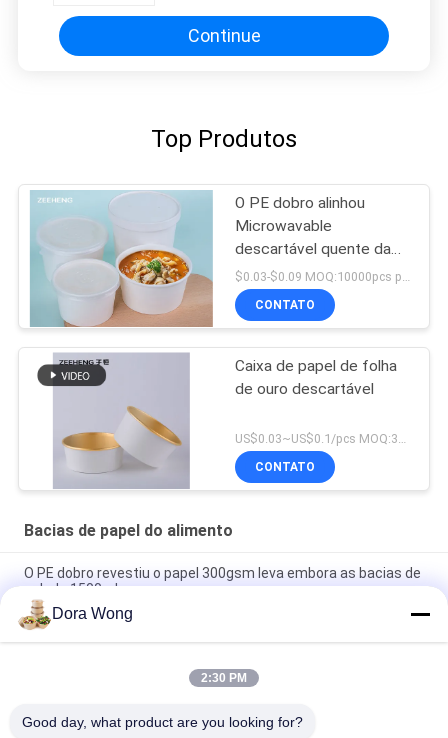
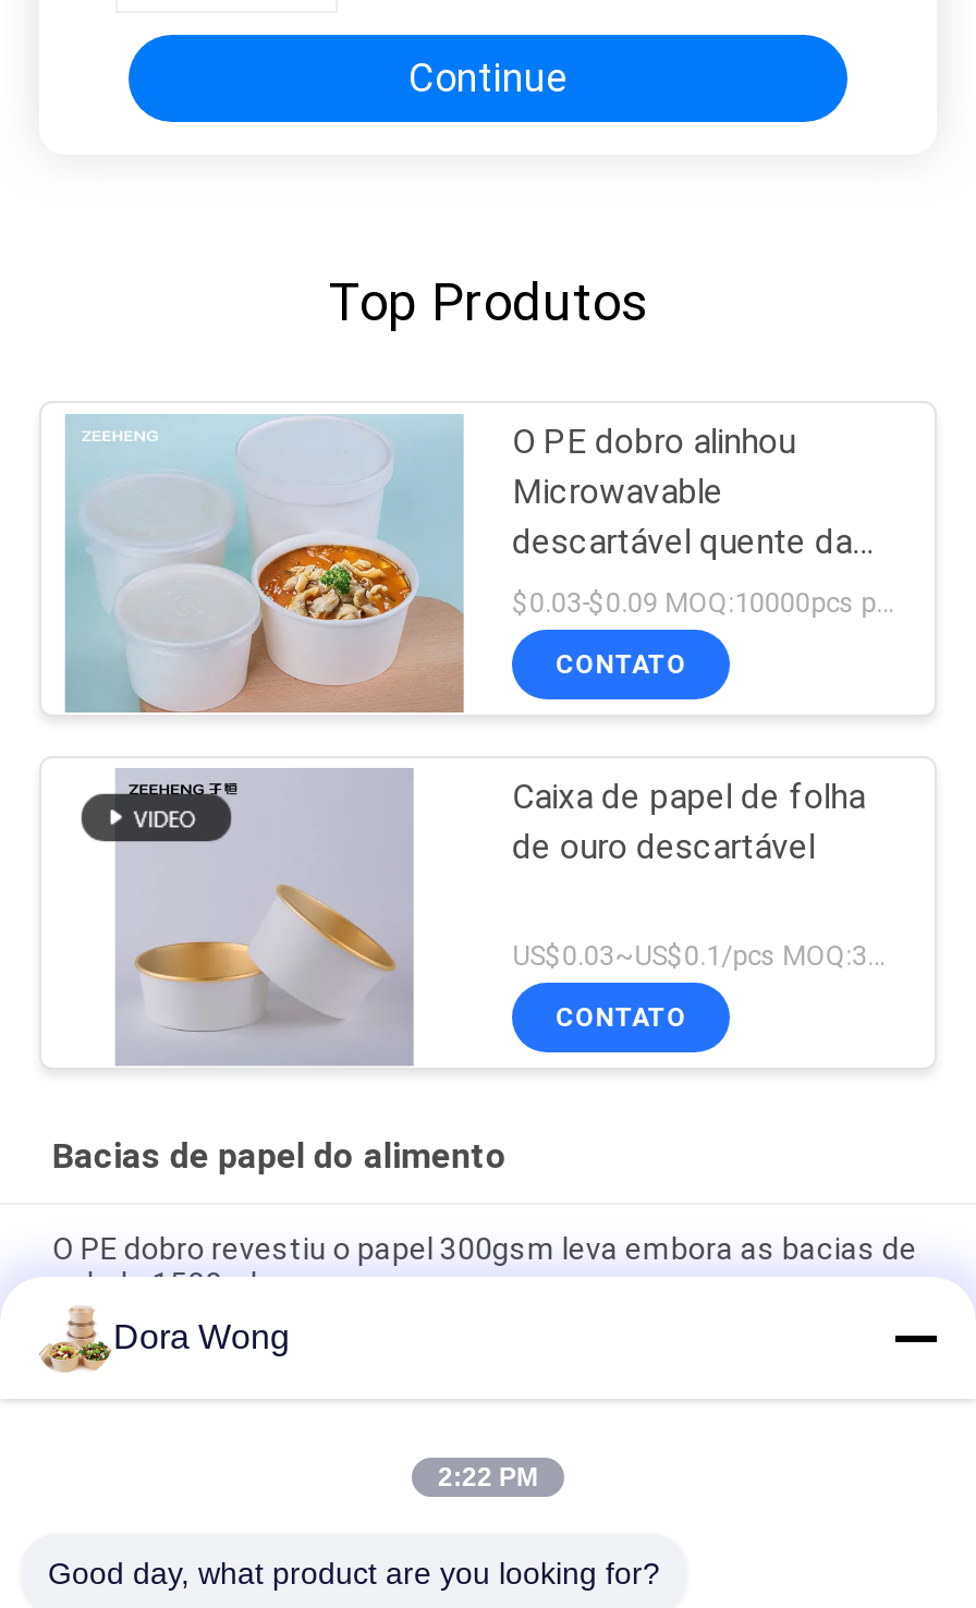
- 2:30 PM
+ 2:22 PM
